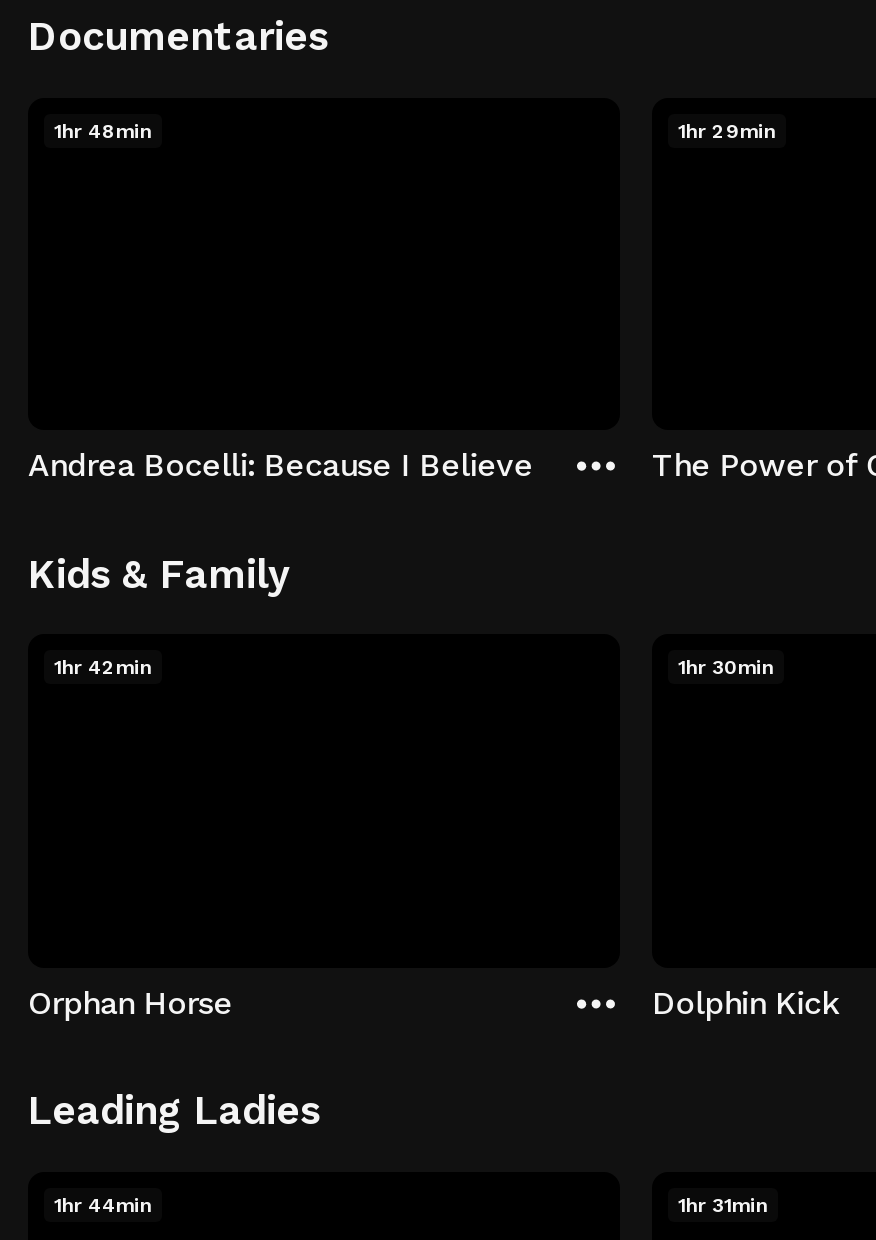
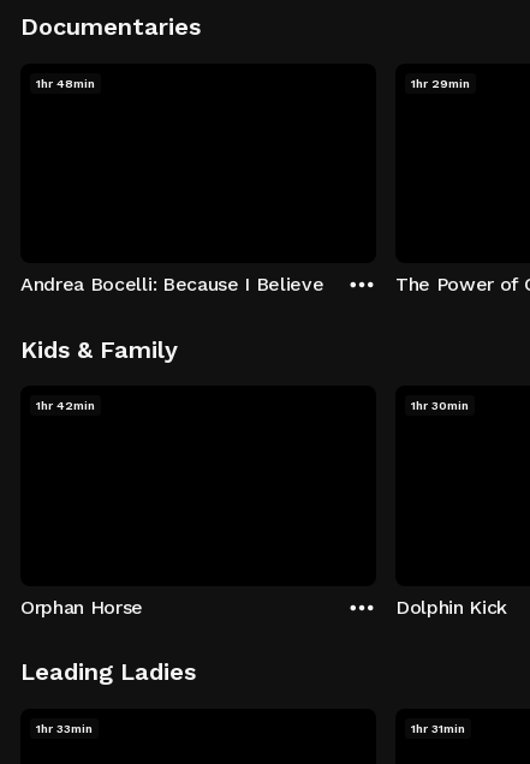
- 1hr 44min
+ 1hr 33min
